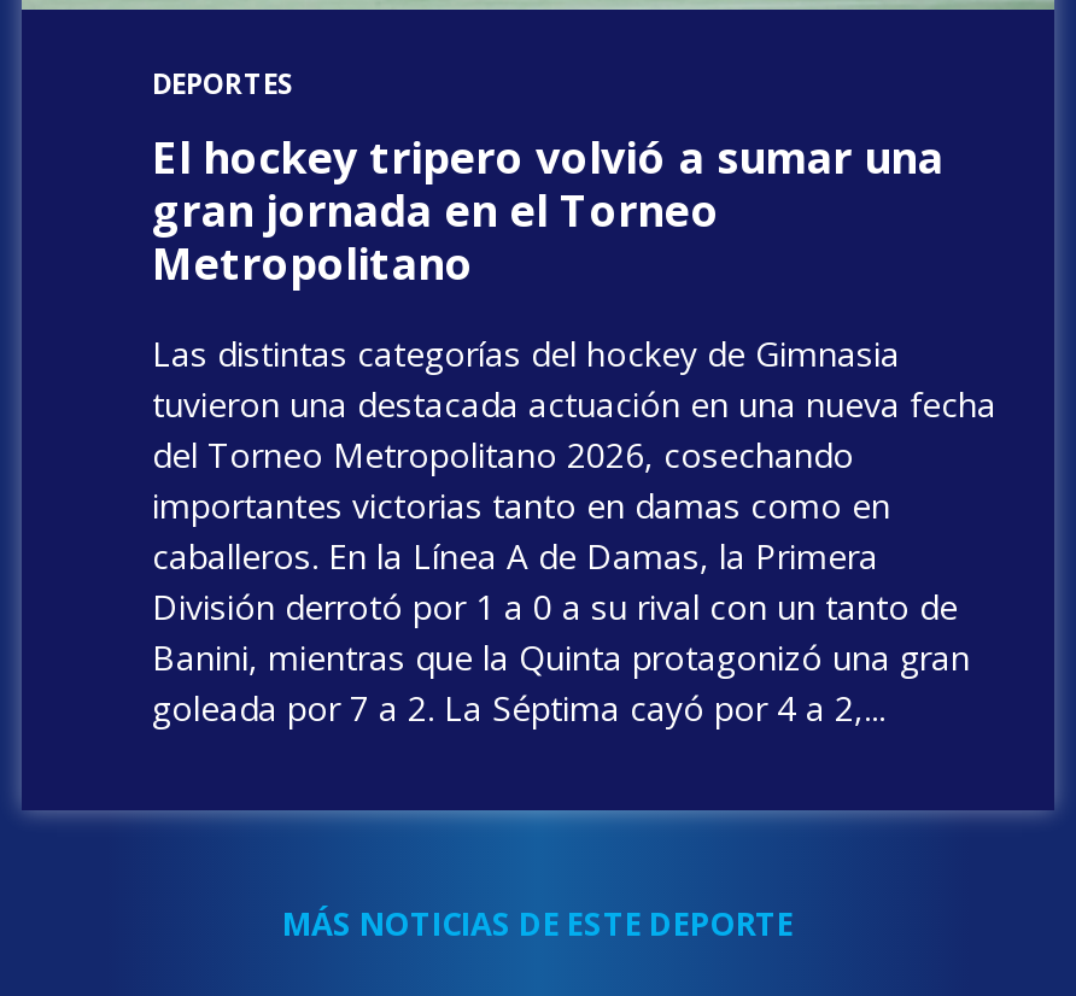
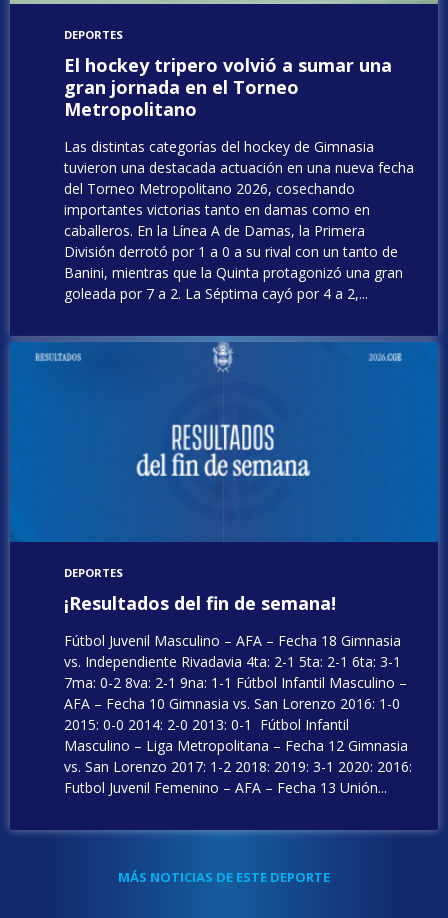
+ [image]
+ DEPORTES
+ ¡Resultados del fin de semana!
+ Fútbol Juvenil Masculino – AFA – Fecha 18 Gimnasia
+ vs. Independiente Rivadavia 4ta: 2-1 5ta: 2-1 6ta: 3-1
+ 7ma: 0-2 8va: 2-1 9na: 1-1 Fútbol Infantil Masculino –
+ AFA – Fecha 10 Gimnasia vs. San Lorenzo 2016: 1-0
+ 2015: 0-0 2014: 2-0 2013: 0-1 Fútbol Infantil
+ Masculino – Liga Metropolitana – Fecha 12 Gimnasia
+ vs. San Lorenzo 2017: 1-2 2018: 2019: 3-1 2020: 2016:
+ Futbol Juvenil Femenino – AFA – Fecha 13 Unión...
